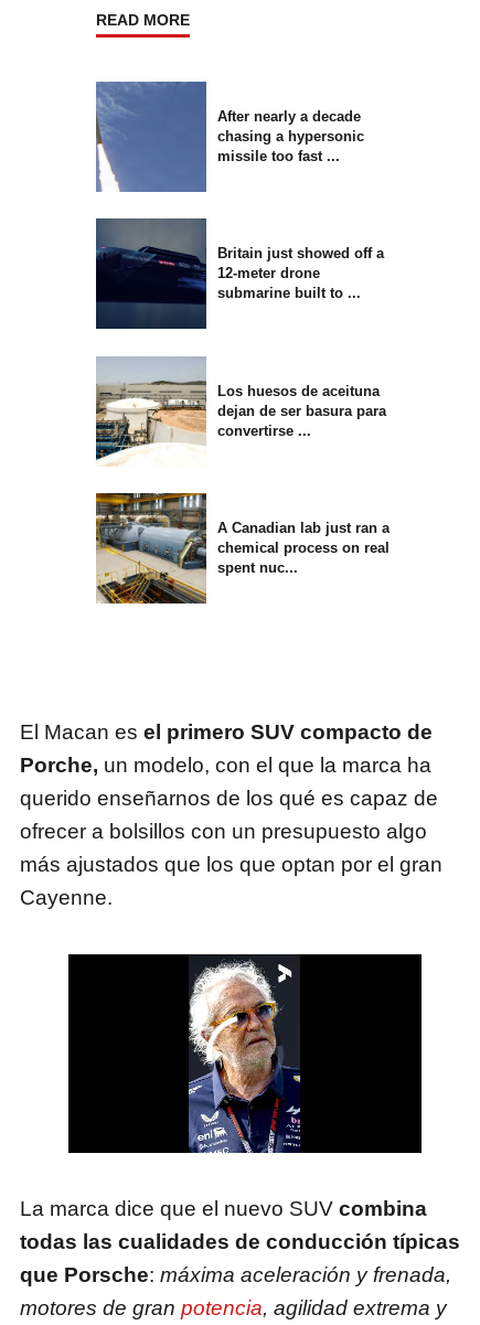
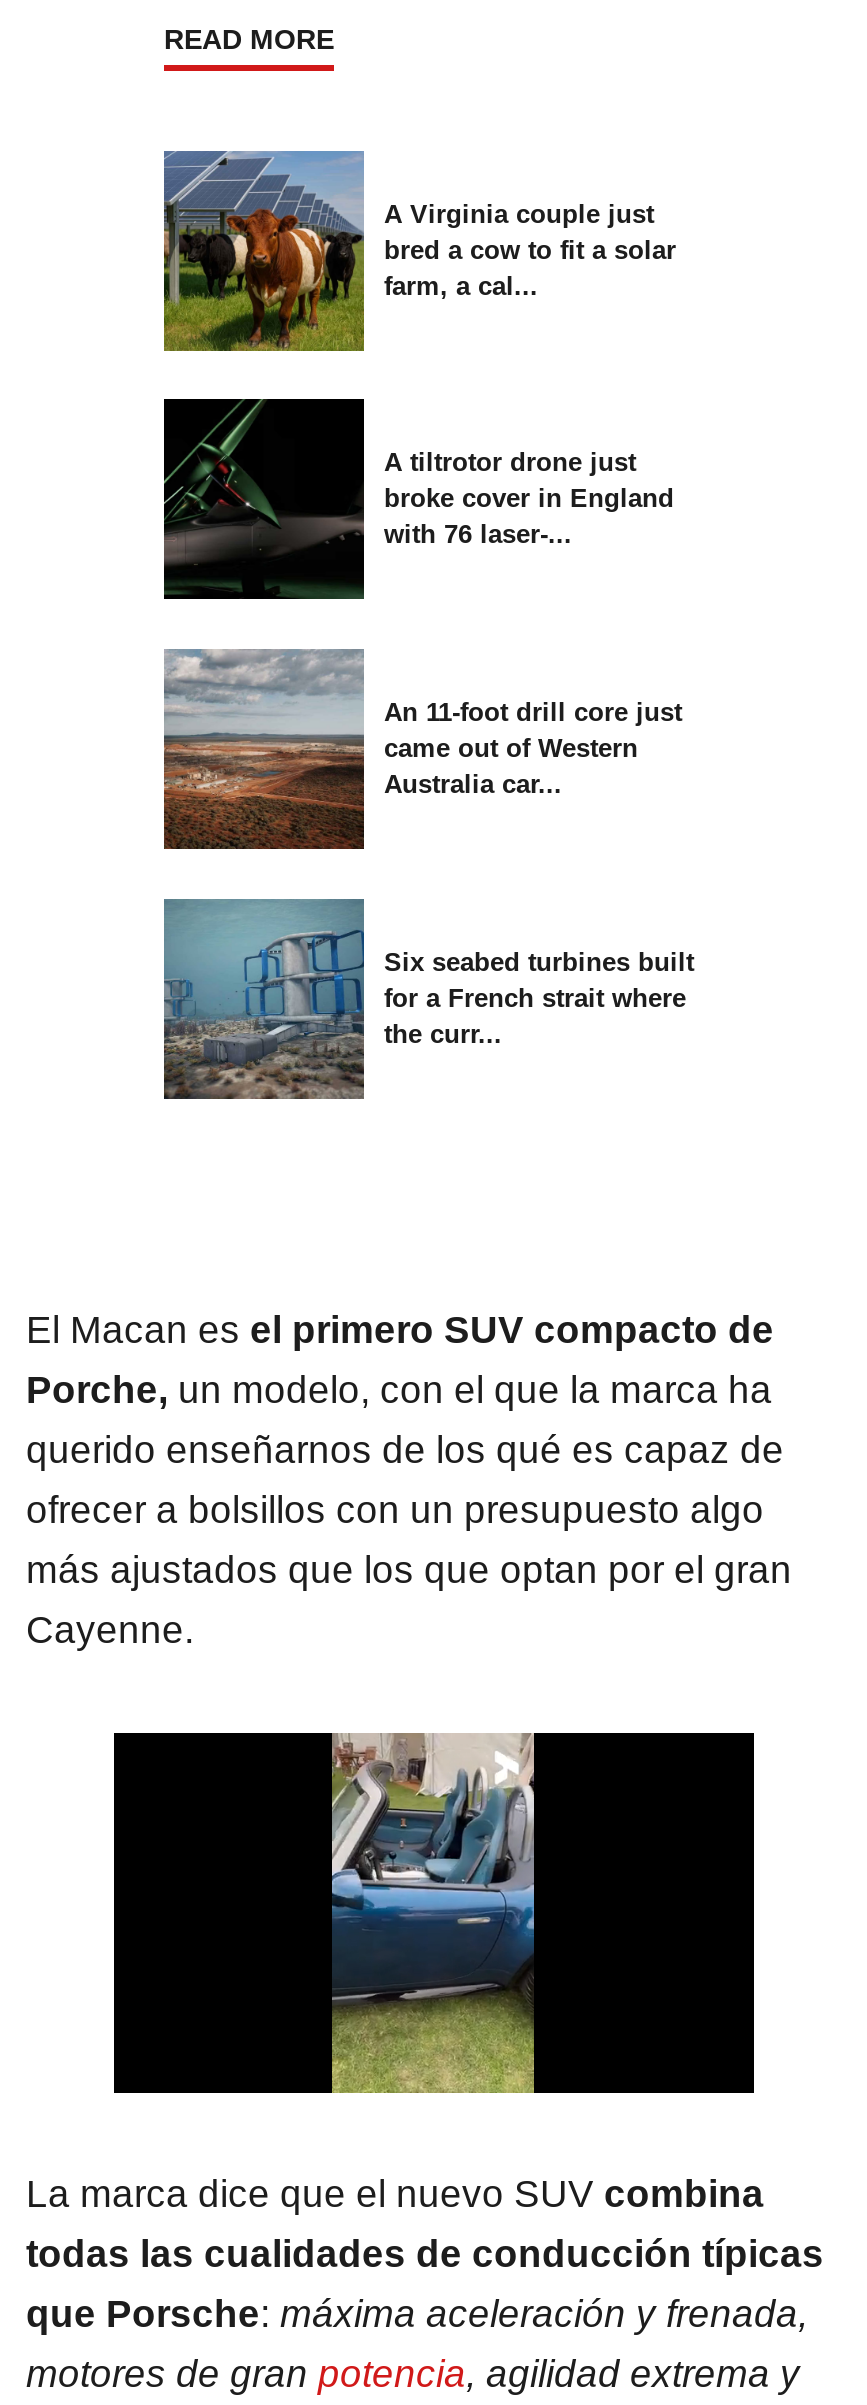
- [image]
- After nearly a decade
- chasing a hypersonic
- missile too fast ...
+ [image]
+ A Virginia couple just
+ bred a cow to fit a solar
+ farm, a cal...

- [image]
- Britain just showed off a
- 12-meter drone
- submarine built to ...
+ [image]
+ A tiltrotor drone just
+ broke cover in England
+ with 76 laser-...

- [image]
- Los huesos de aceituna
- dejan de ser basura para
- convertirse ...
+ [image]
+ An 11-foot drill core just
+ came out of Western
+ Australia car...

- [image]
- A Canadian lab just ran a
- chemical process on real
- spent nuc...
+ [image]
+ Six seabed turbines built
+ for a French strait where
+ the curr...

- [image]
+ [image]
